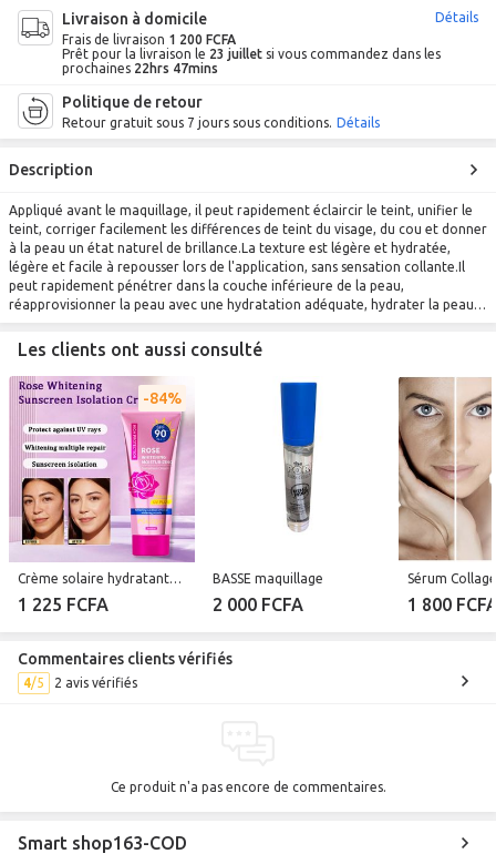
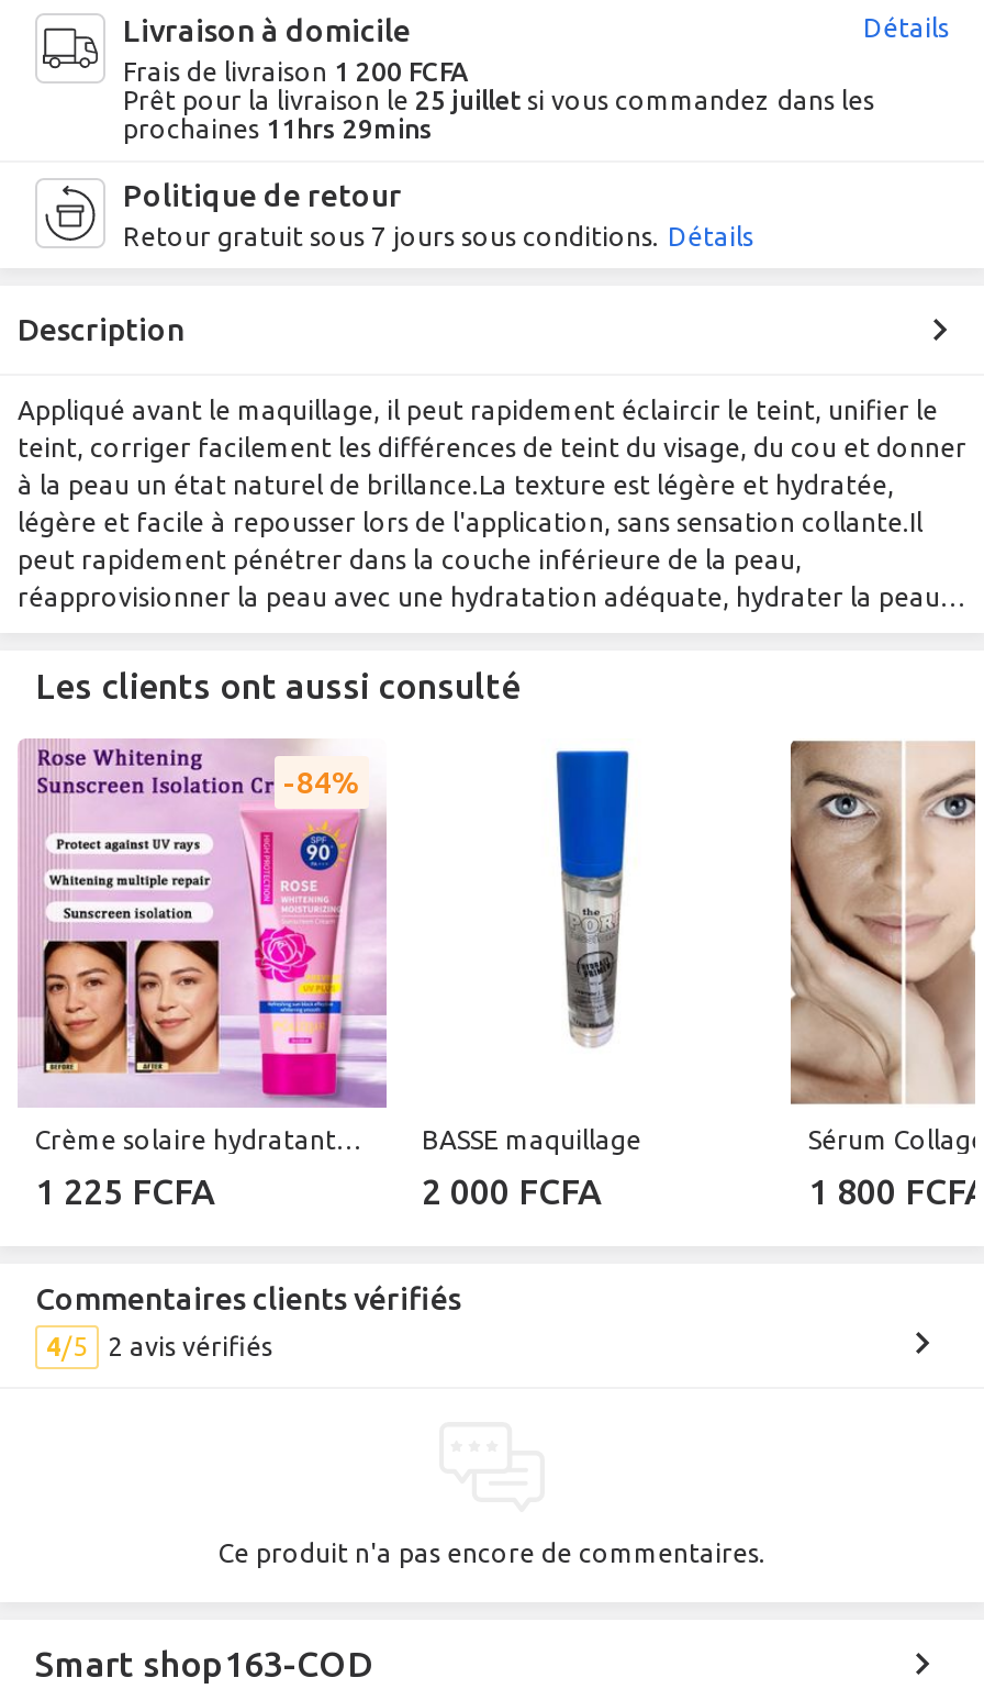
- Prêt pour la livraison le 23 juillet si vous commandez dans les
+ Prêt pour la livraison le 25 juillet si vous commandez dans les

- prochaines 22hrs 47mins
+ prochaines 11hrs 29mins
